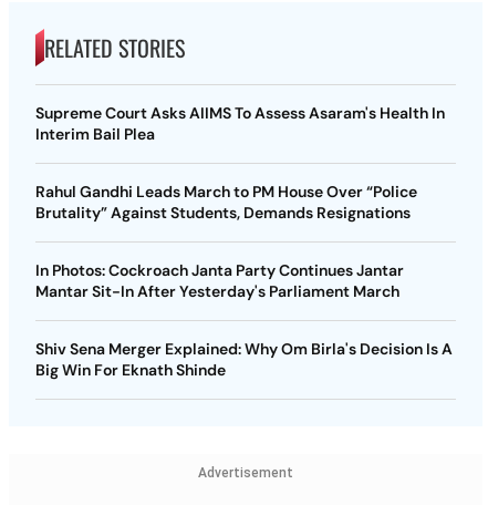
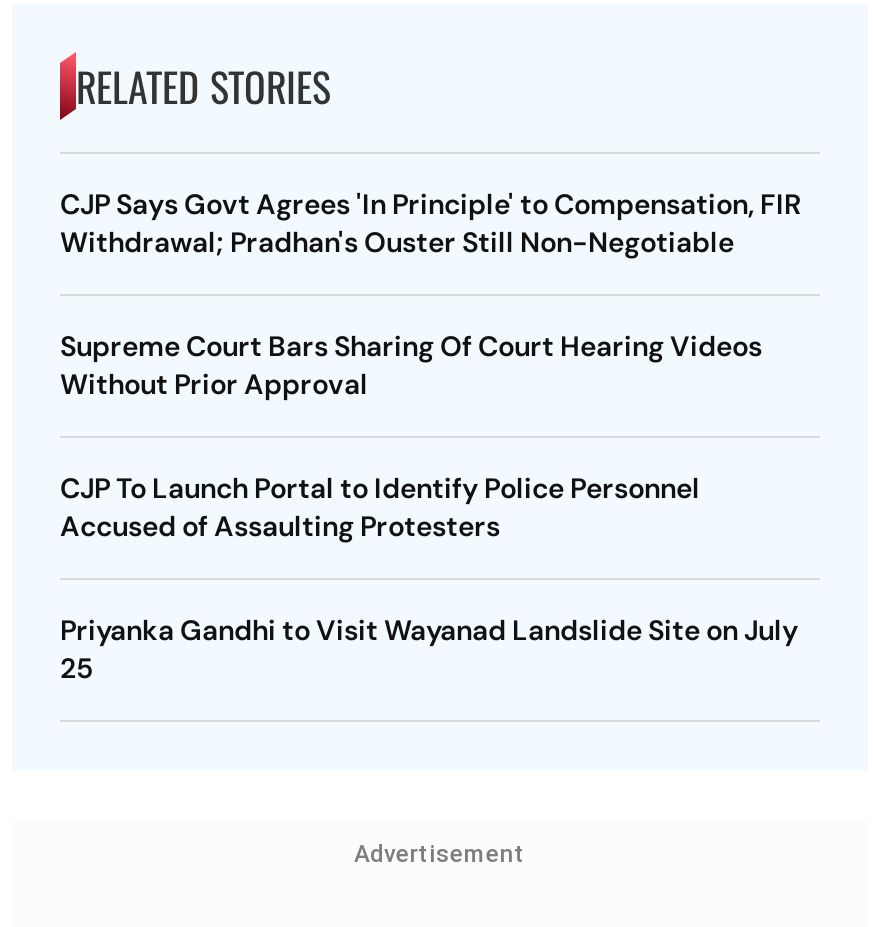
- Supreme Court Asks AIIMS To Assess Asaram's Health In
- Interim Bail Plea
+ CJP Says Govt Agrees 'In Principle' to Compensation, FIR
+ Withdrawal; Pradhan's Ouster Still Non-Negotiable

- Rahul Gandhi Leads March to PM House Over “Police
- Brutality” Against Students, Demands Resignations
+ Supreme Court Bars Sharing Of Court Hearing Videos
+ Without Prior Approval

- In Photos: Cockroach Janta Party Continues Jantar
- Mantar Sit-In After Yesterday's Parliament March
+ CJP To Launch Portal to Identify Police Personnel
+ Accused of Assaulting Protesters

- Shiv Sena Merger Explained: Why Om Birla's Decision Is A
- Big Win For Eknath Shinde
+ Priyanka Gandhi to Visit Wayanad Landslide Site on July
+ 25
